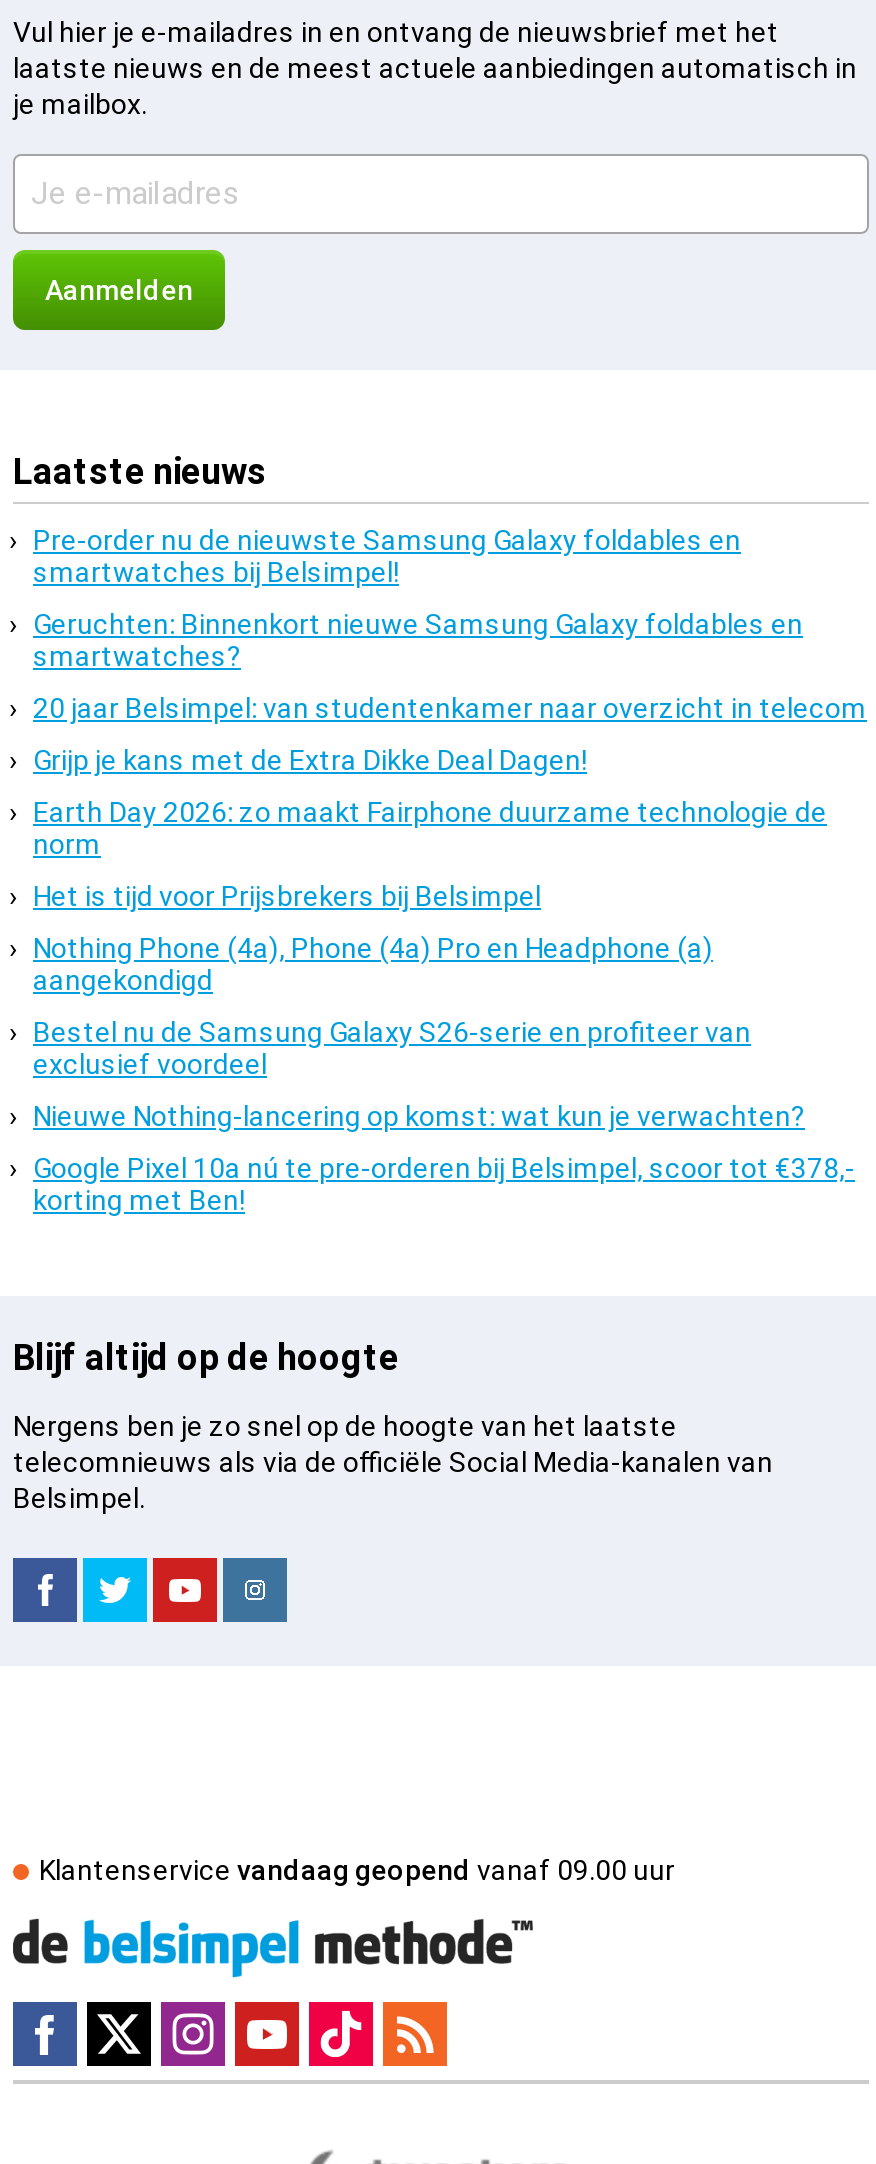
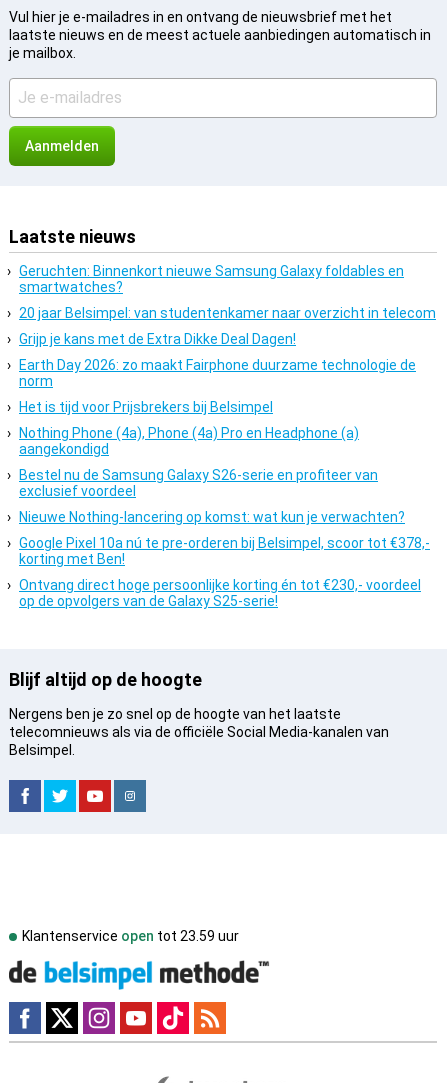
- Pre-order nu de nieuwste Samsung Galaxy foldables en
- smartwatches bij Belsimpel!

moved up: Geruchten: Binnenkort nieuwe Samsung Galaxy foldables en | smartwatches? | 20 jaar Belsimpel: van studentenkamer naar overzicht in telecom | ... | Google Pixel 10a nú te pre-orderen bij Belsimpel, scoor tot €378,- | korting met Ben!

+ Ontvang direct hoge persoonlijke korting én tot €230,- voordeel
+ op de opvolgers van de Galaxy S25-serie!

- Klantenservice vandaag geopend vanaf 09.00 uur
+ Klantenservice open tot 23.59 uur
